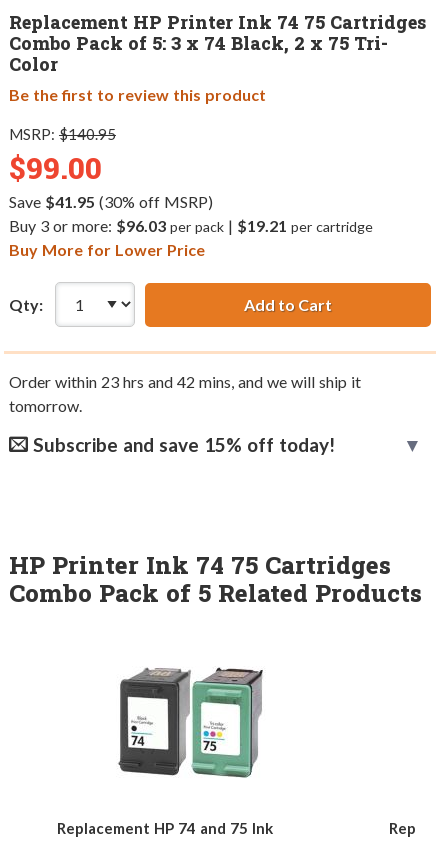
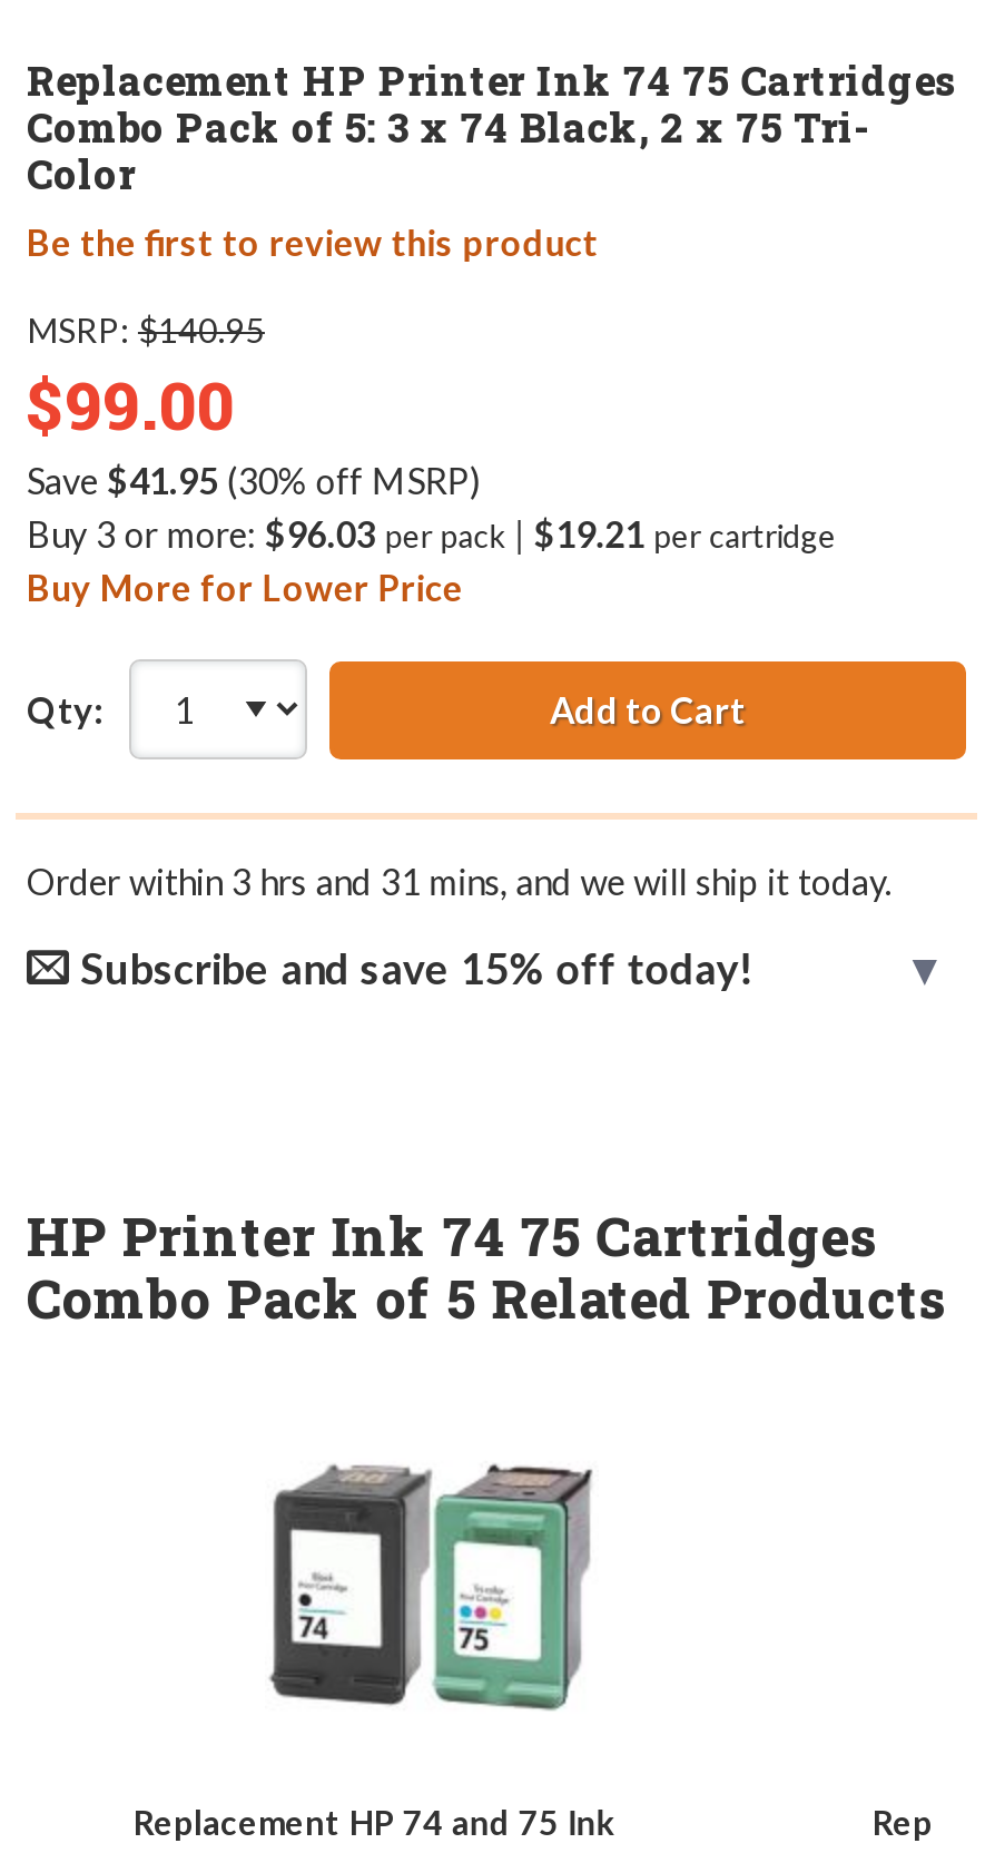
- Order within 23 hrs and 42 mins, and we will ship it
- tomorrow.
+ Order within 3 hrs and 31 mins, and we will ship it today.
